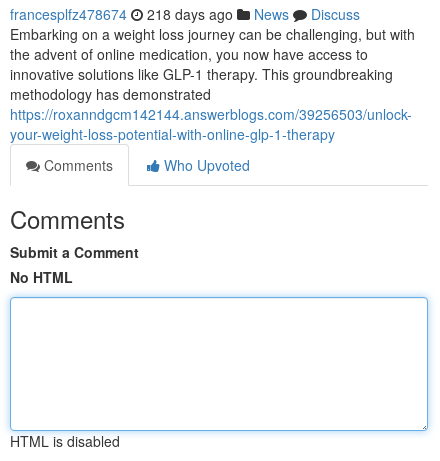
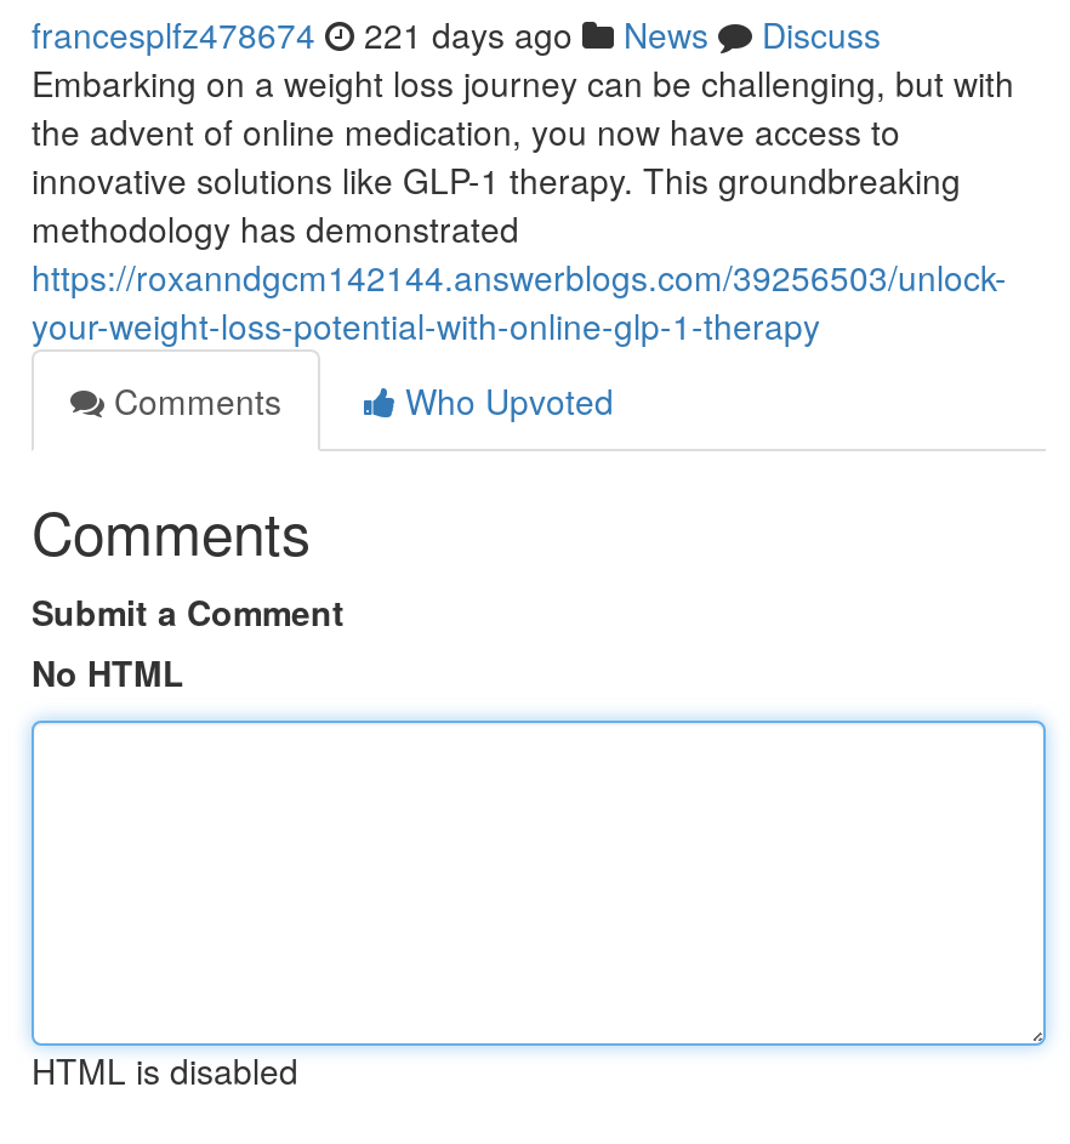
- francesplfz478674 218 days ago News Discuss
+ francesplfz478674 221 days ago News Discuss
